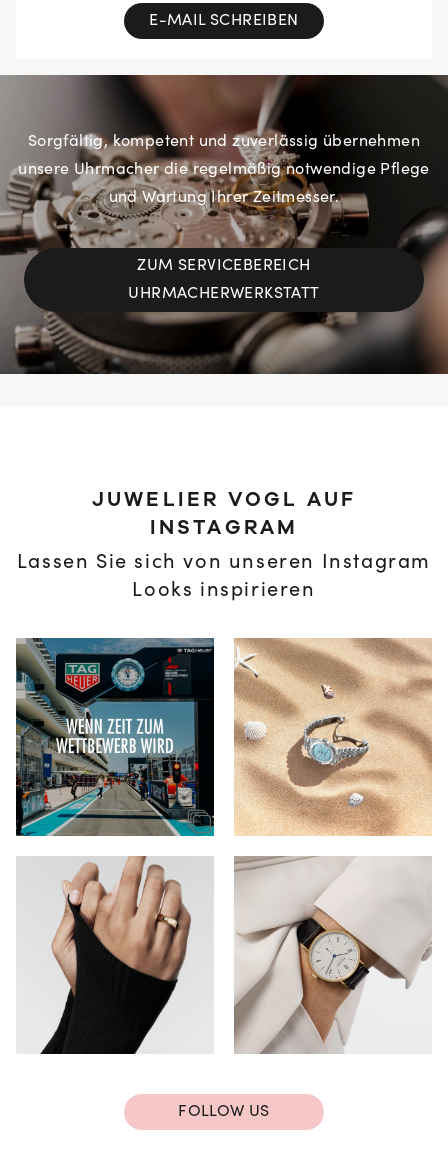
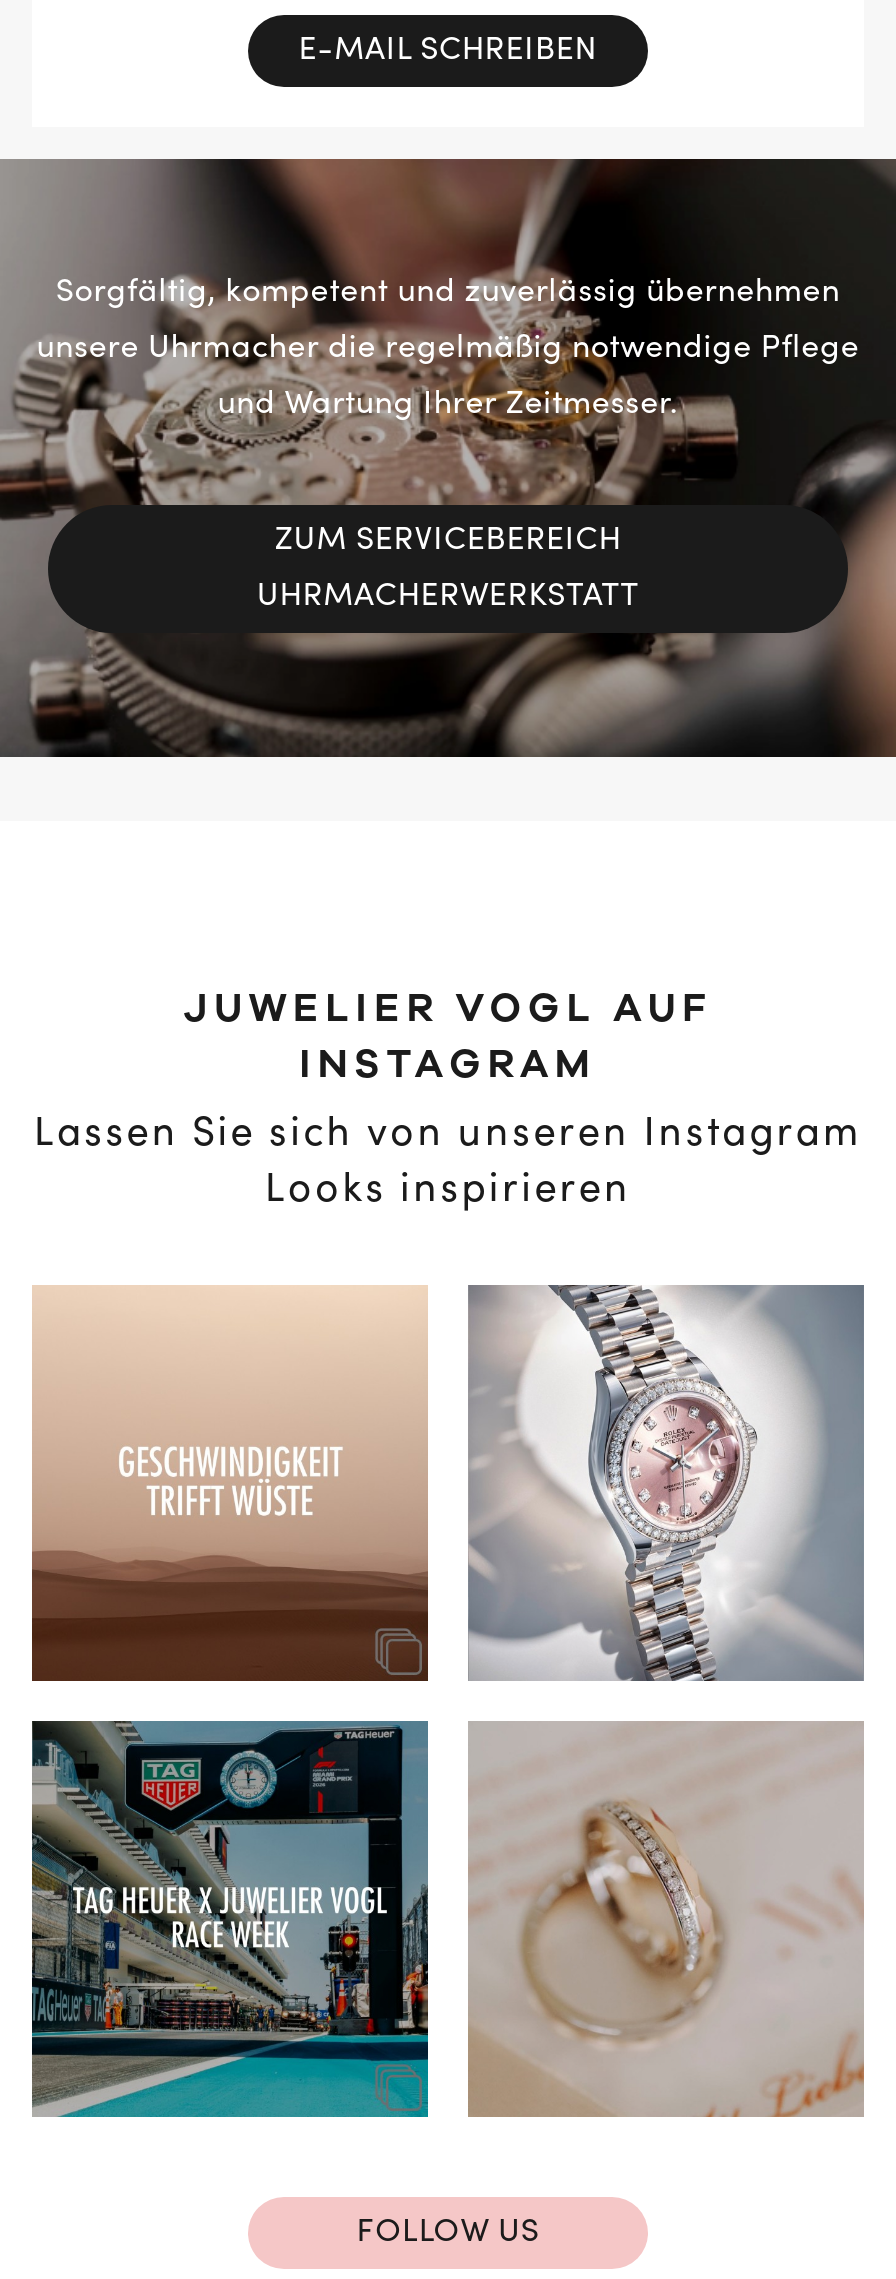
- [image]
+ [image]

- [image]
+ [image]

- [image]
+ [image]

- [image]
+ [image]
